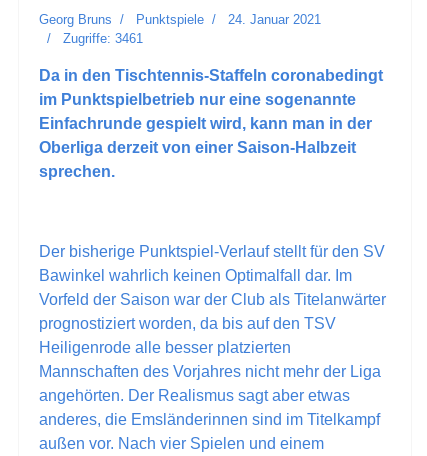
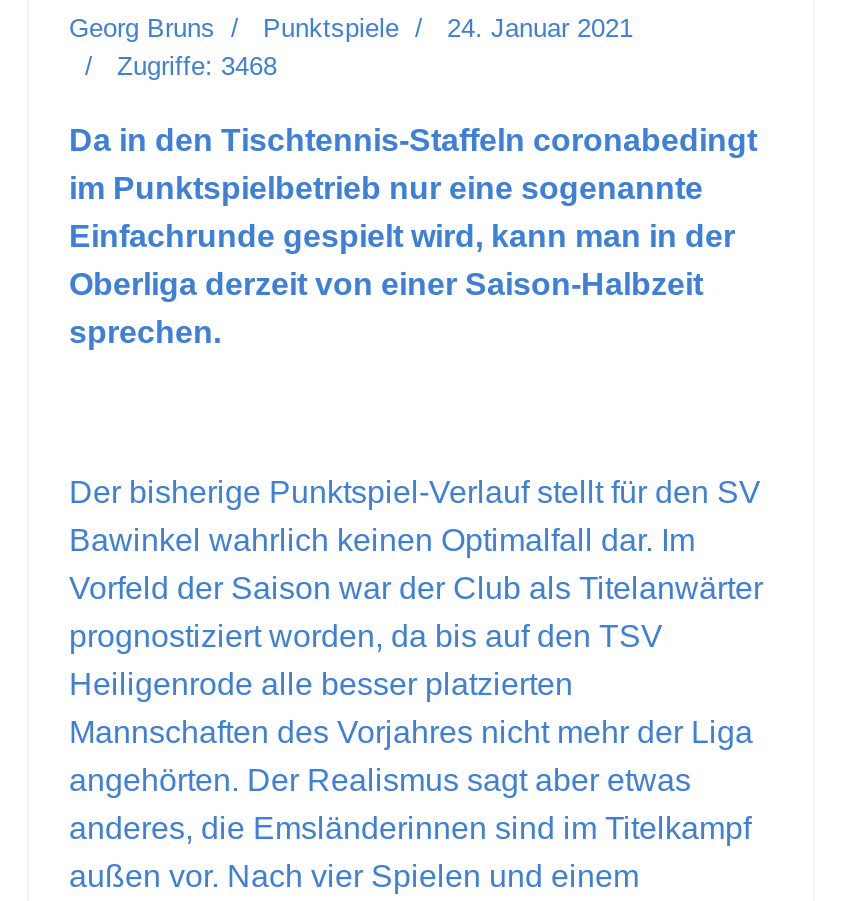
- Zugriffe: 3461
+ Zugriffe: 3468
